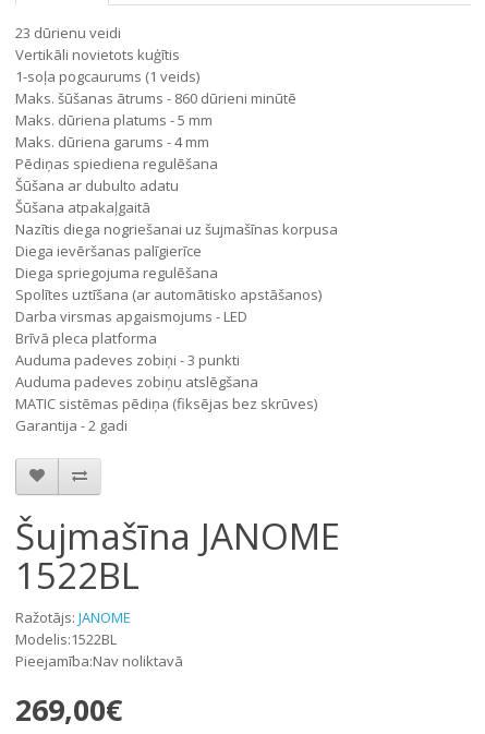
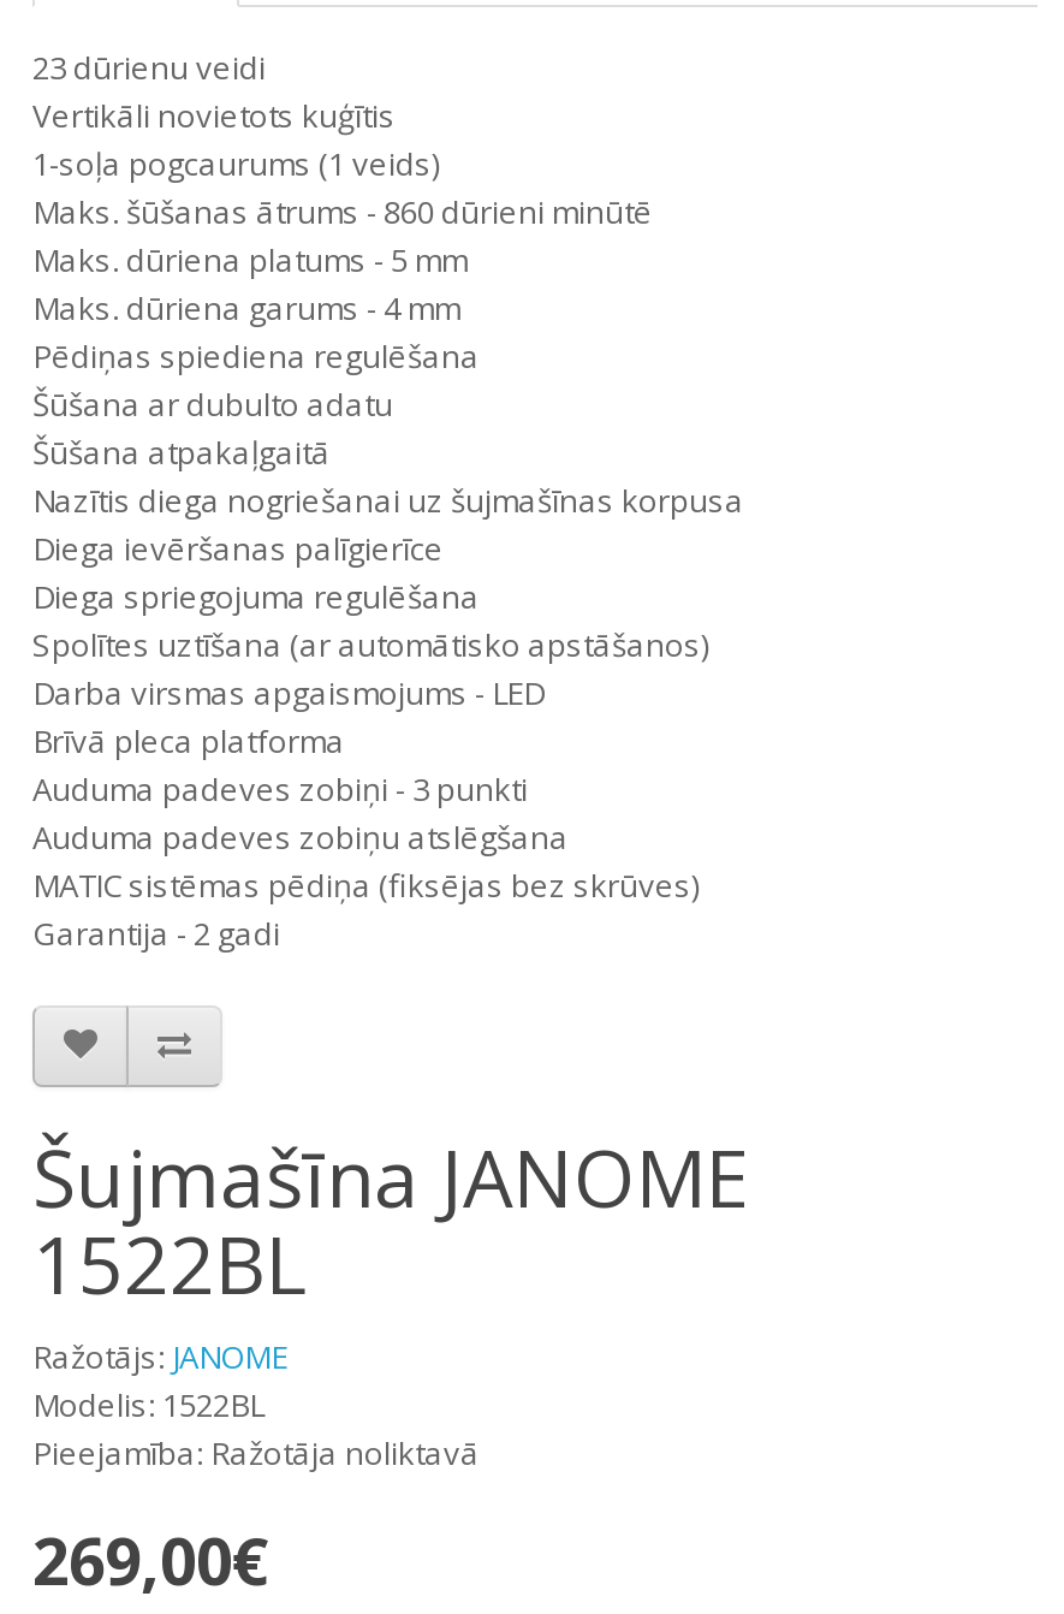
- Modelis:1522BL
- Pieejamība:Nav noliktavā
+ Modelis: 1522BL
+ Pieejamība: Ražotāja noliktavā
